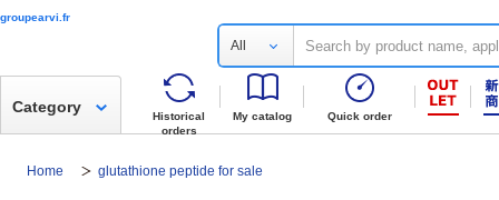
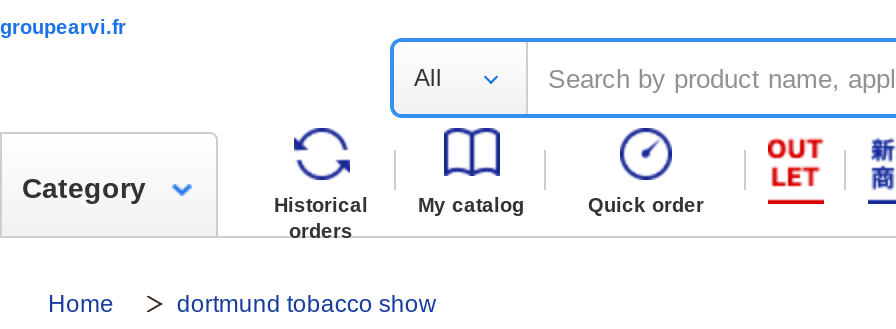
- glutathione peptide for sale
+ dortmund tobacco show
